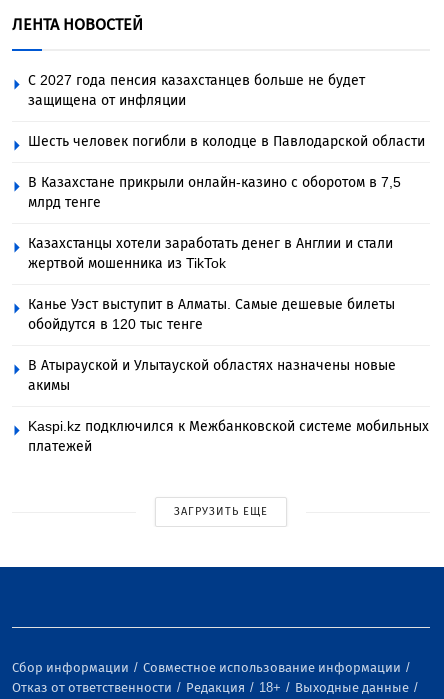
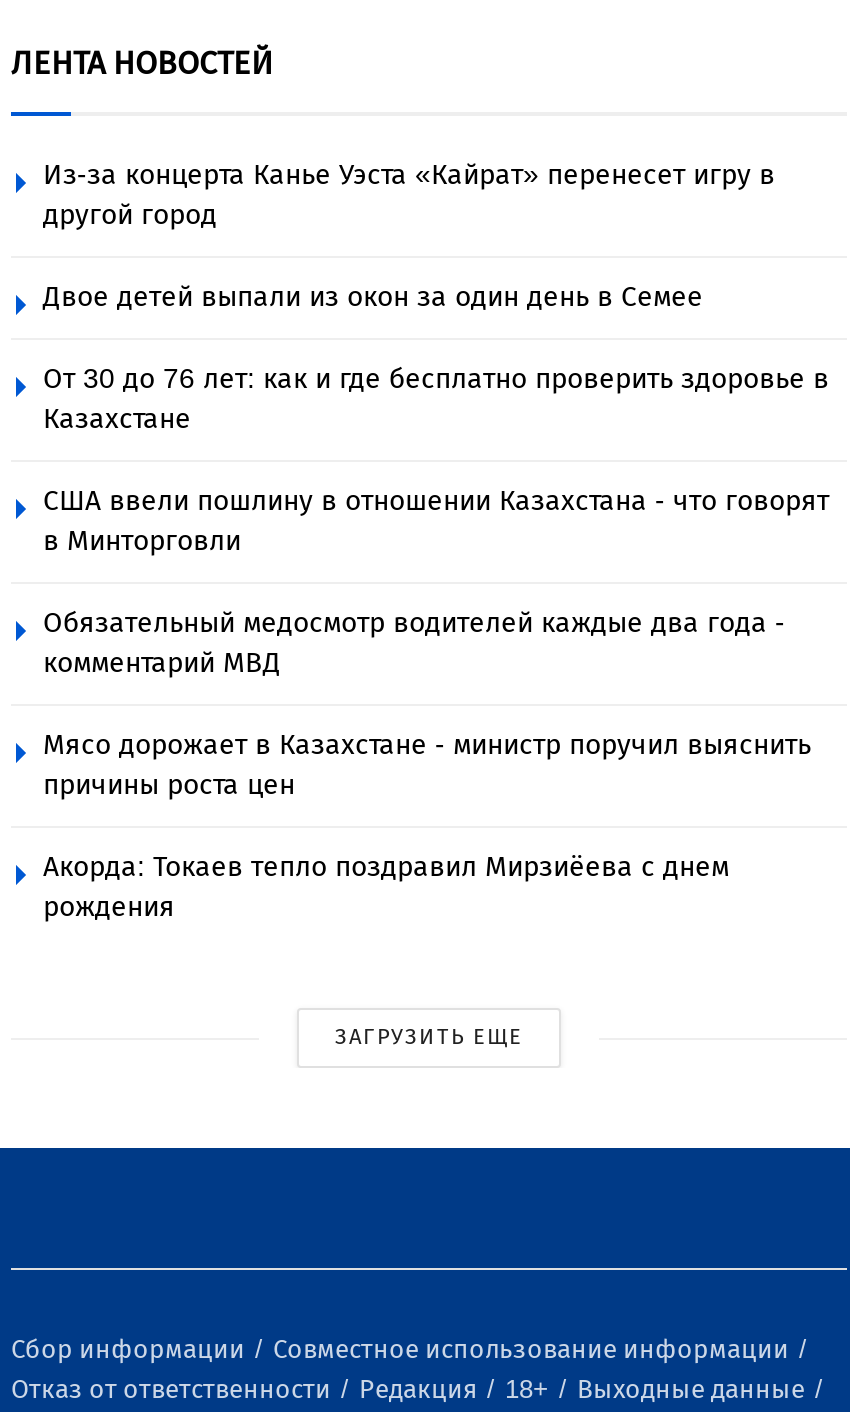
- С 2027 года пенсия казахстанцев больше не будет
- защищена от инфляции
+ Из-за концерта Канье Уэста «Кайрат» перенесет игру в
+ другой город

- Шесть человек погибли в колодце в Павлодарской области
+ Двое детей выпали из окон за один день в Семее

- В Казахстане прикрыли онлайн-казино с оборотом в 7,5
- млрд тенге
+ От 30 до 76 лет: как и где бесплатно проверить здоровье в
+ Казахстане

- Казахстанцы хотели заработать денег в Англии и стали
- жертвой мошенника из TikTok
+ США ввели пошлину в отношении Казахстана - что говорят
+ в Минторговли

- Канье Уэст выступит в Алматы. Самые дешевые билеты
- обойдутся в 120 тыс тенге
+ Обязательный медосмотр водителей каждые два года -
+ комментарий МВД

- В Атырауской и Улытауской областях назначены новые
- акимы
+ Мясо дорожает в Казахстане - министр поручил выяснить
+ причины роста цен

- Kaspi.kz подключился к Межбанковской системе мобильных
- платежей
+ Акорда: Токаев тепло поздравил Мирзиёева с днем
+ рождения
